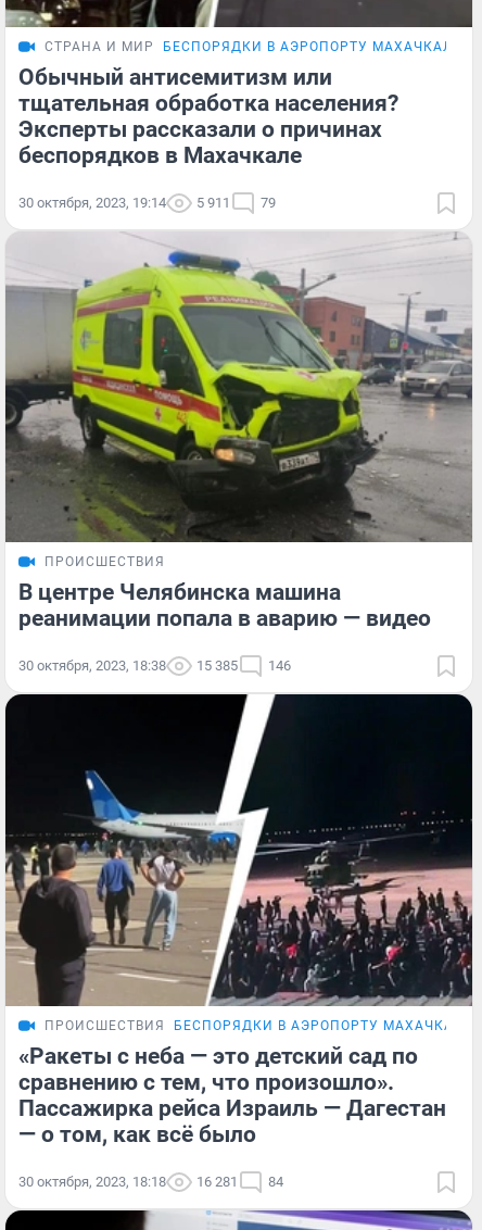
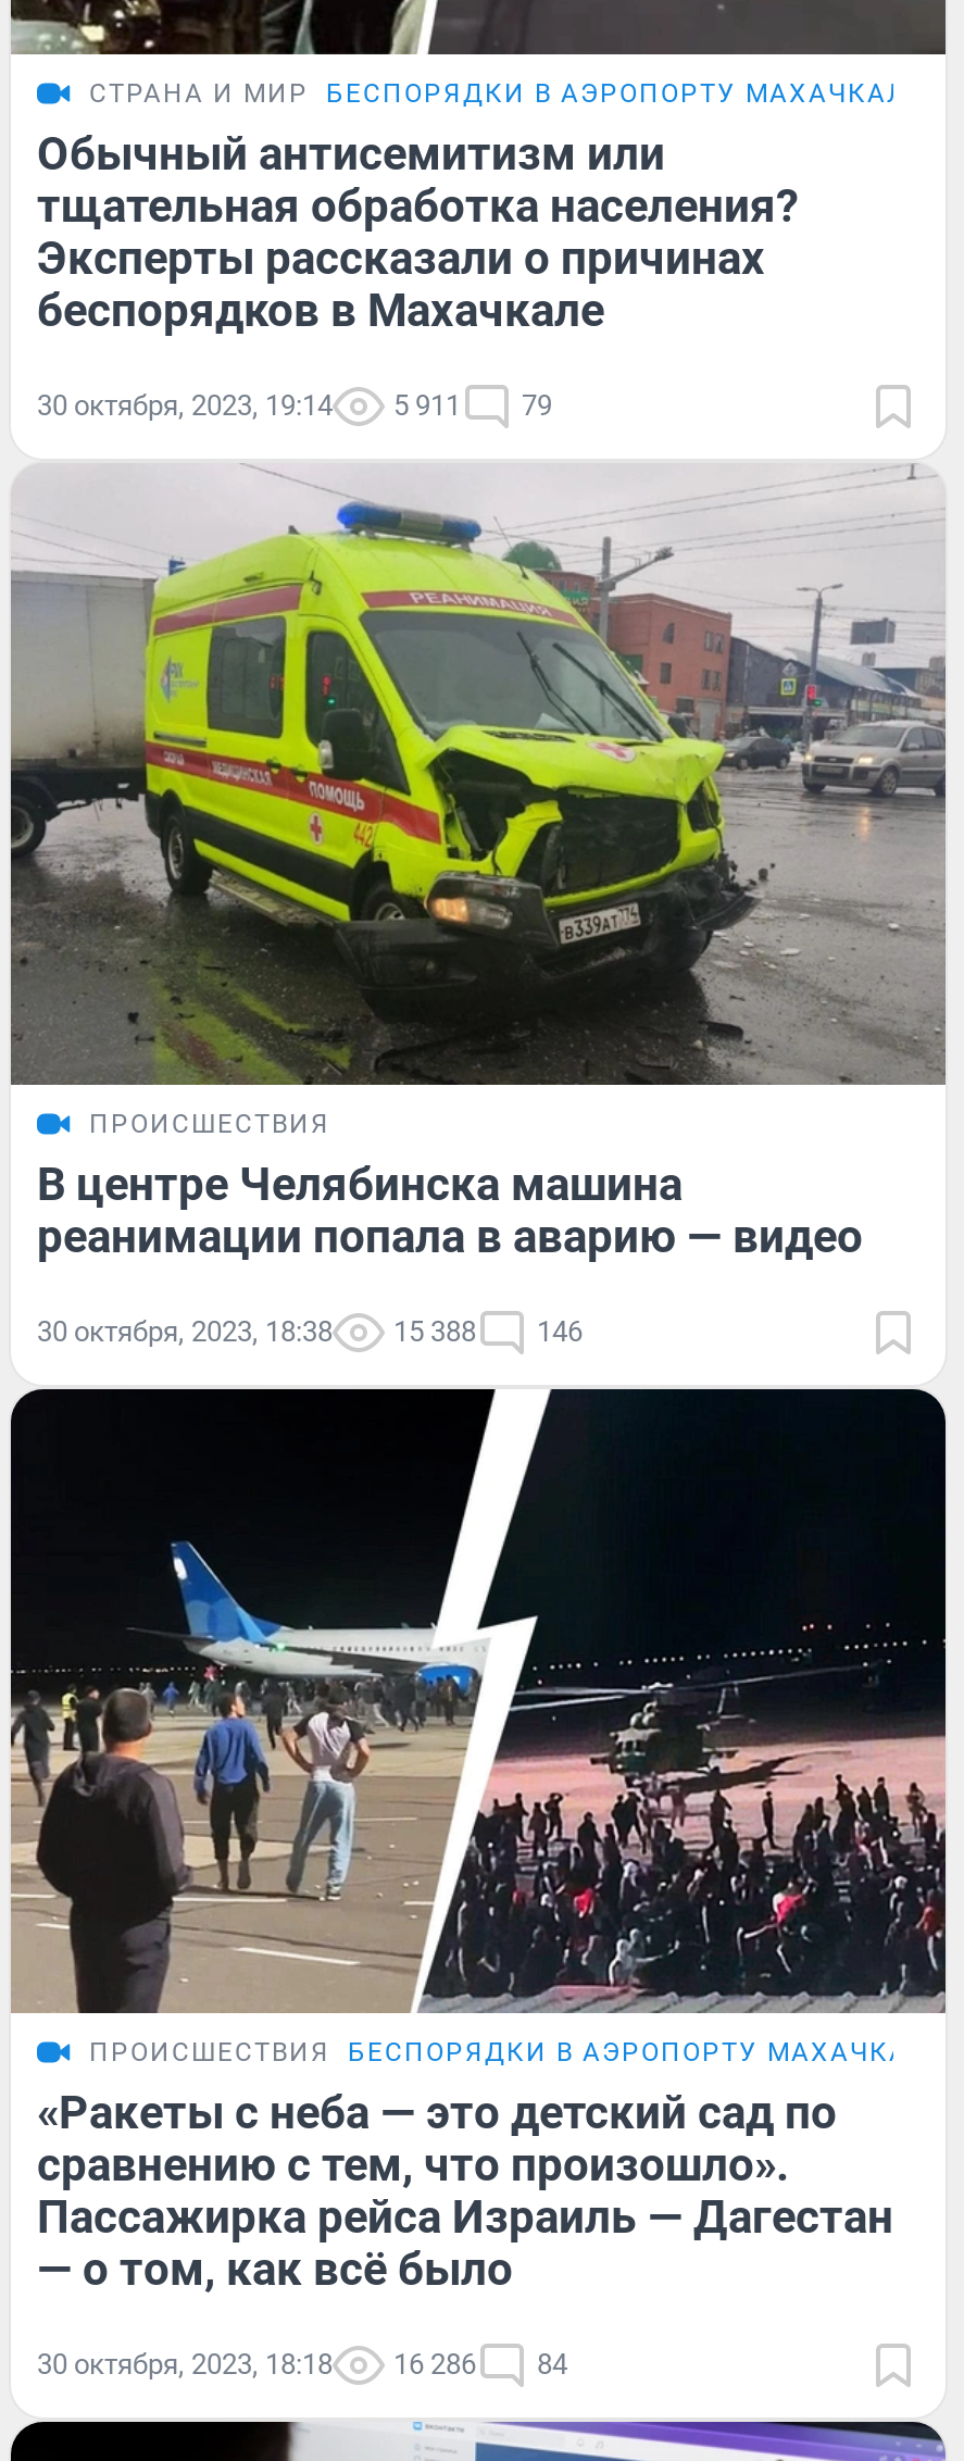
- 30 октября, 2023, 18:38 15 385 146
+ 30 октября, 2023, 18:38 15 388 146

- 30 октября, 2023, 18:18 16 281 84
+ 30 октября, 2023, 18:18 16 286 84
